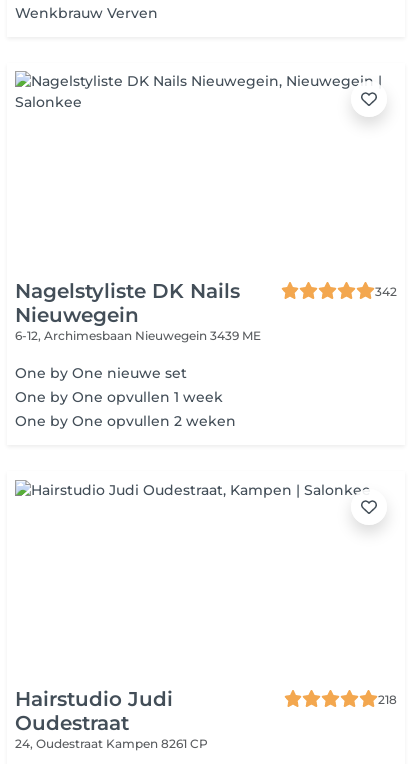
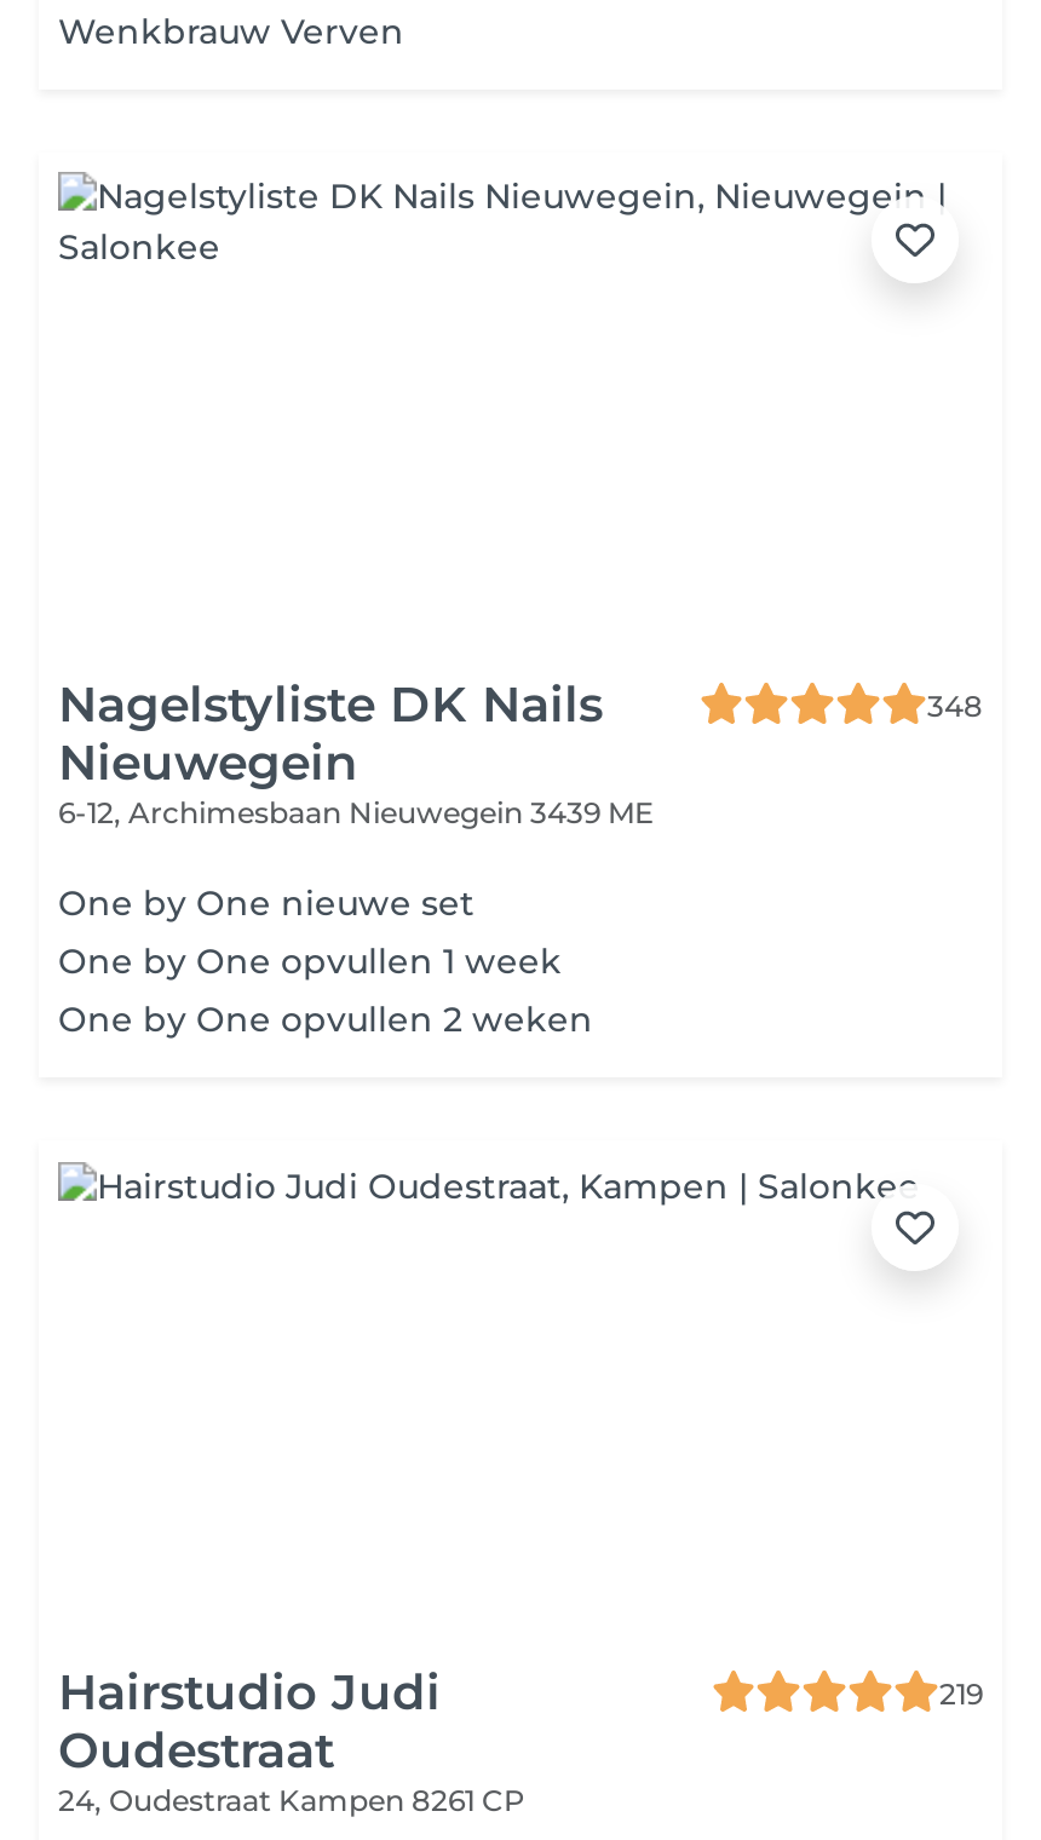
- 342
+ 348

- 218
+ 219
